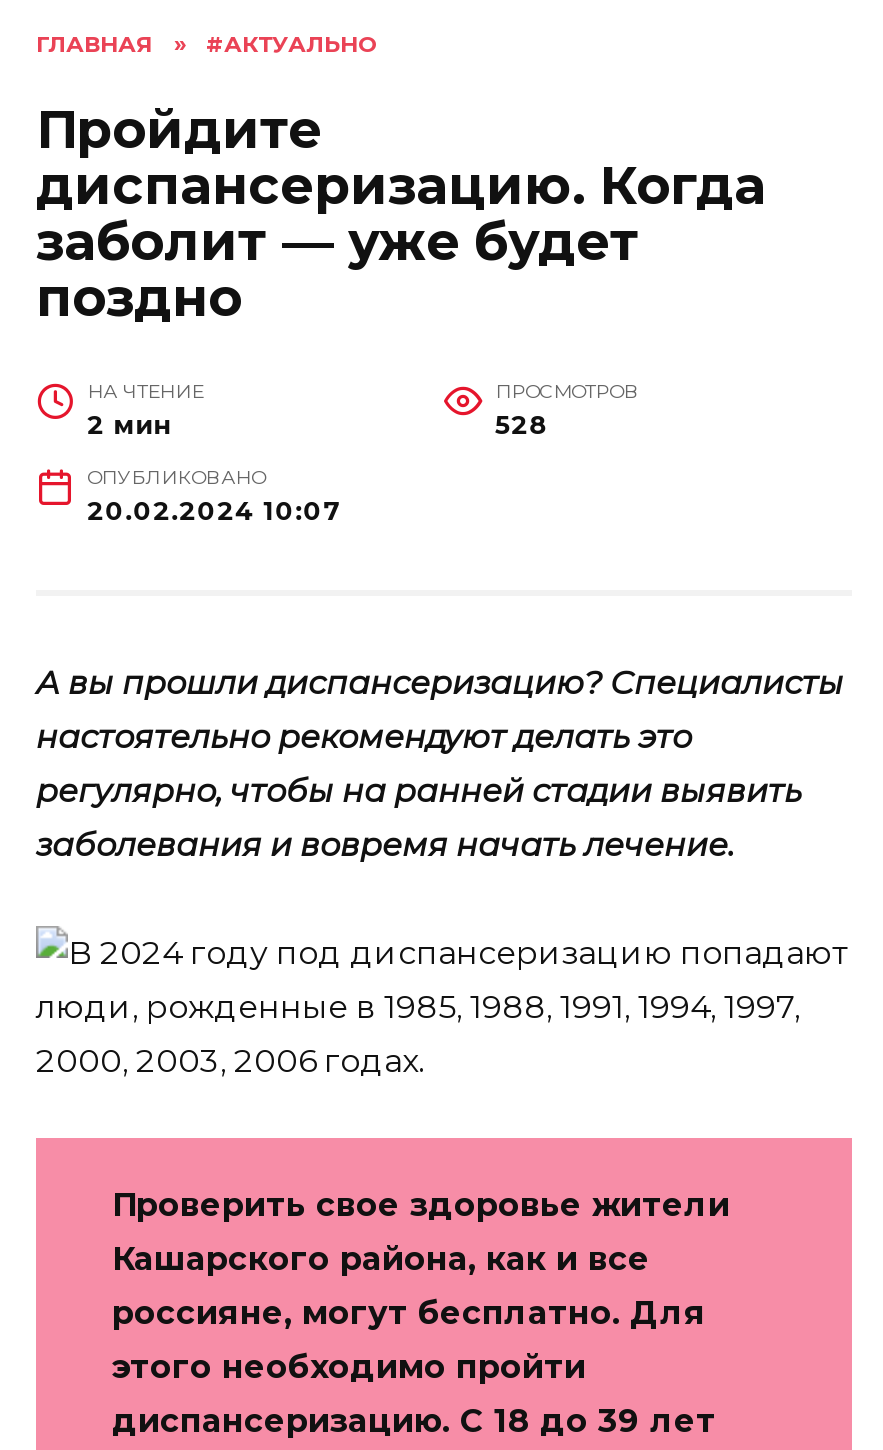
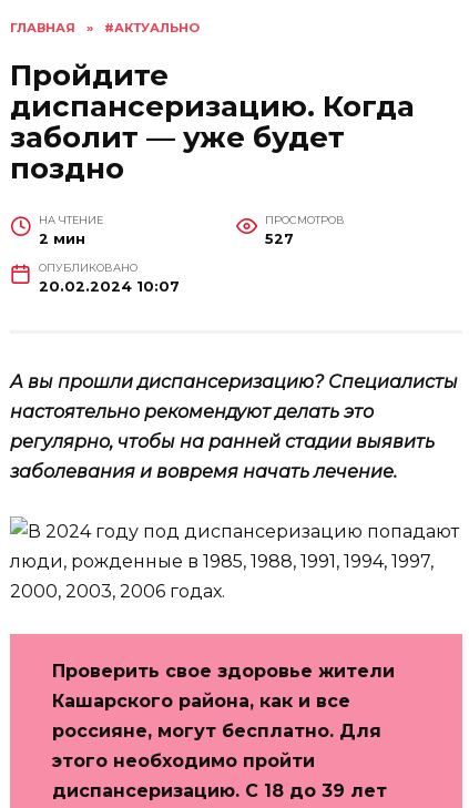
- 528
+ 527
